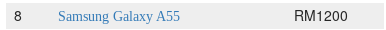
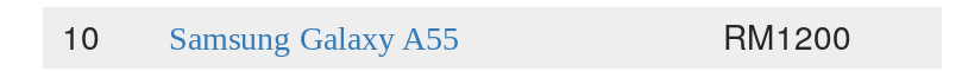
- 8
+ 10
